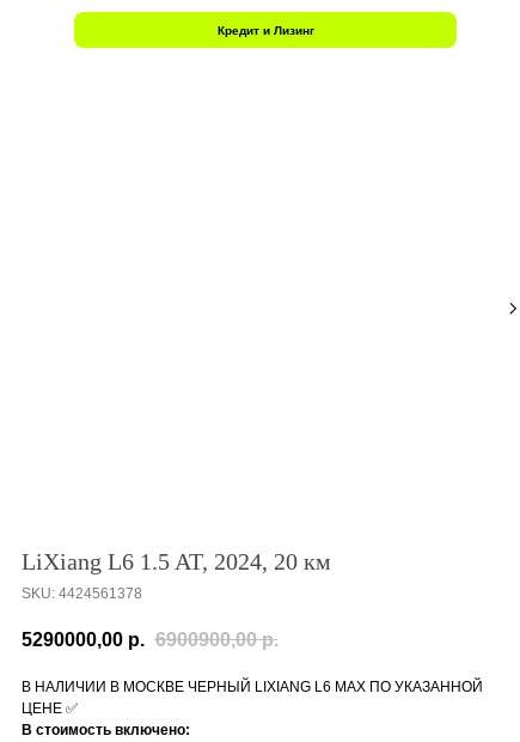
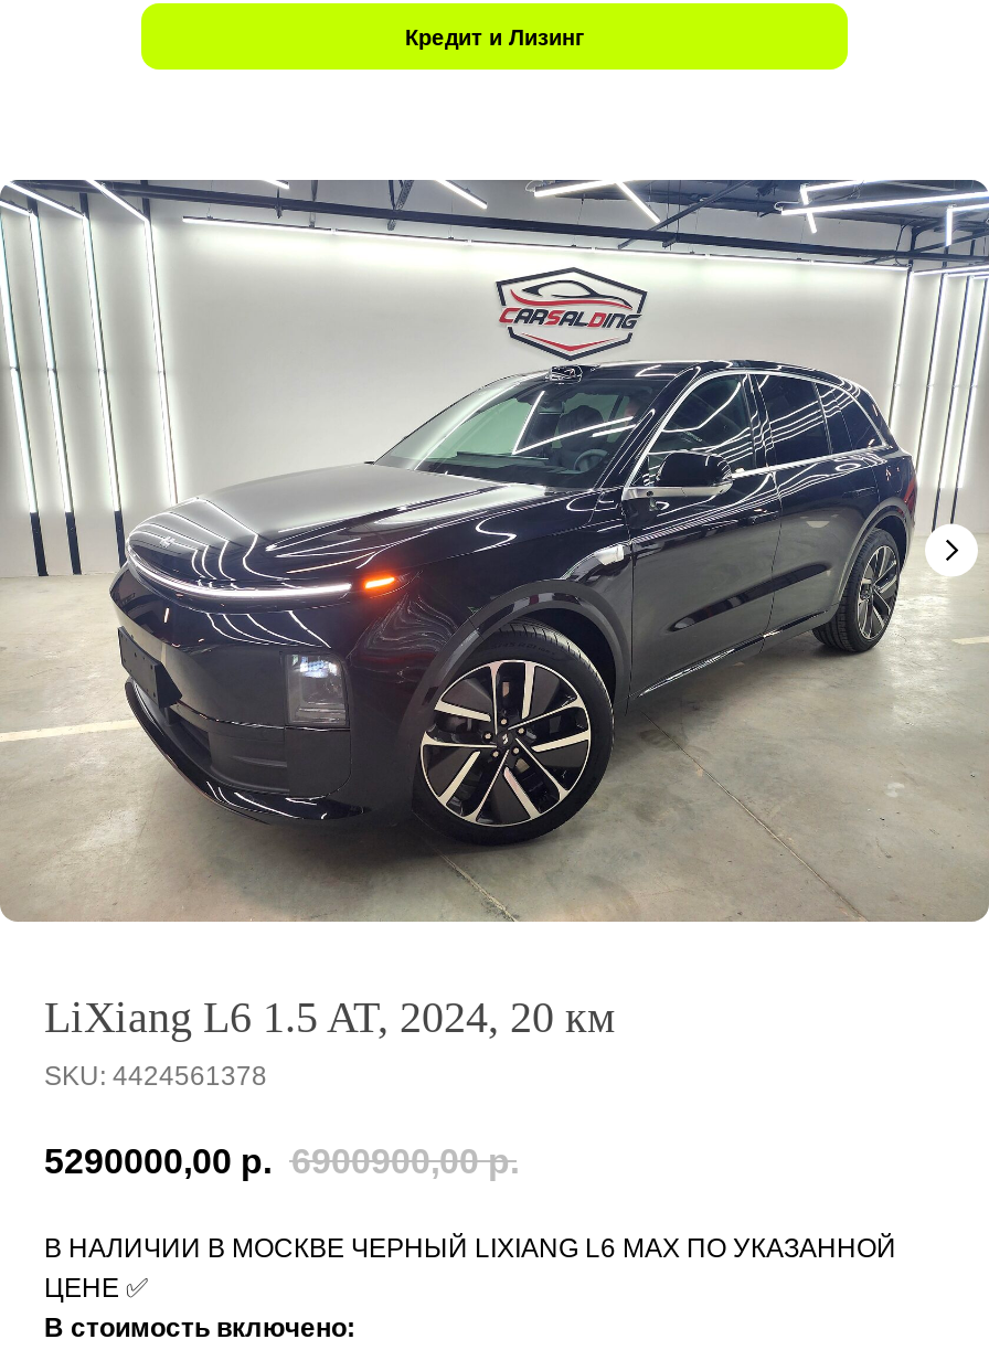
+ [image]
